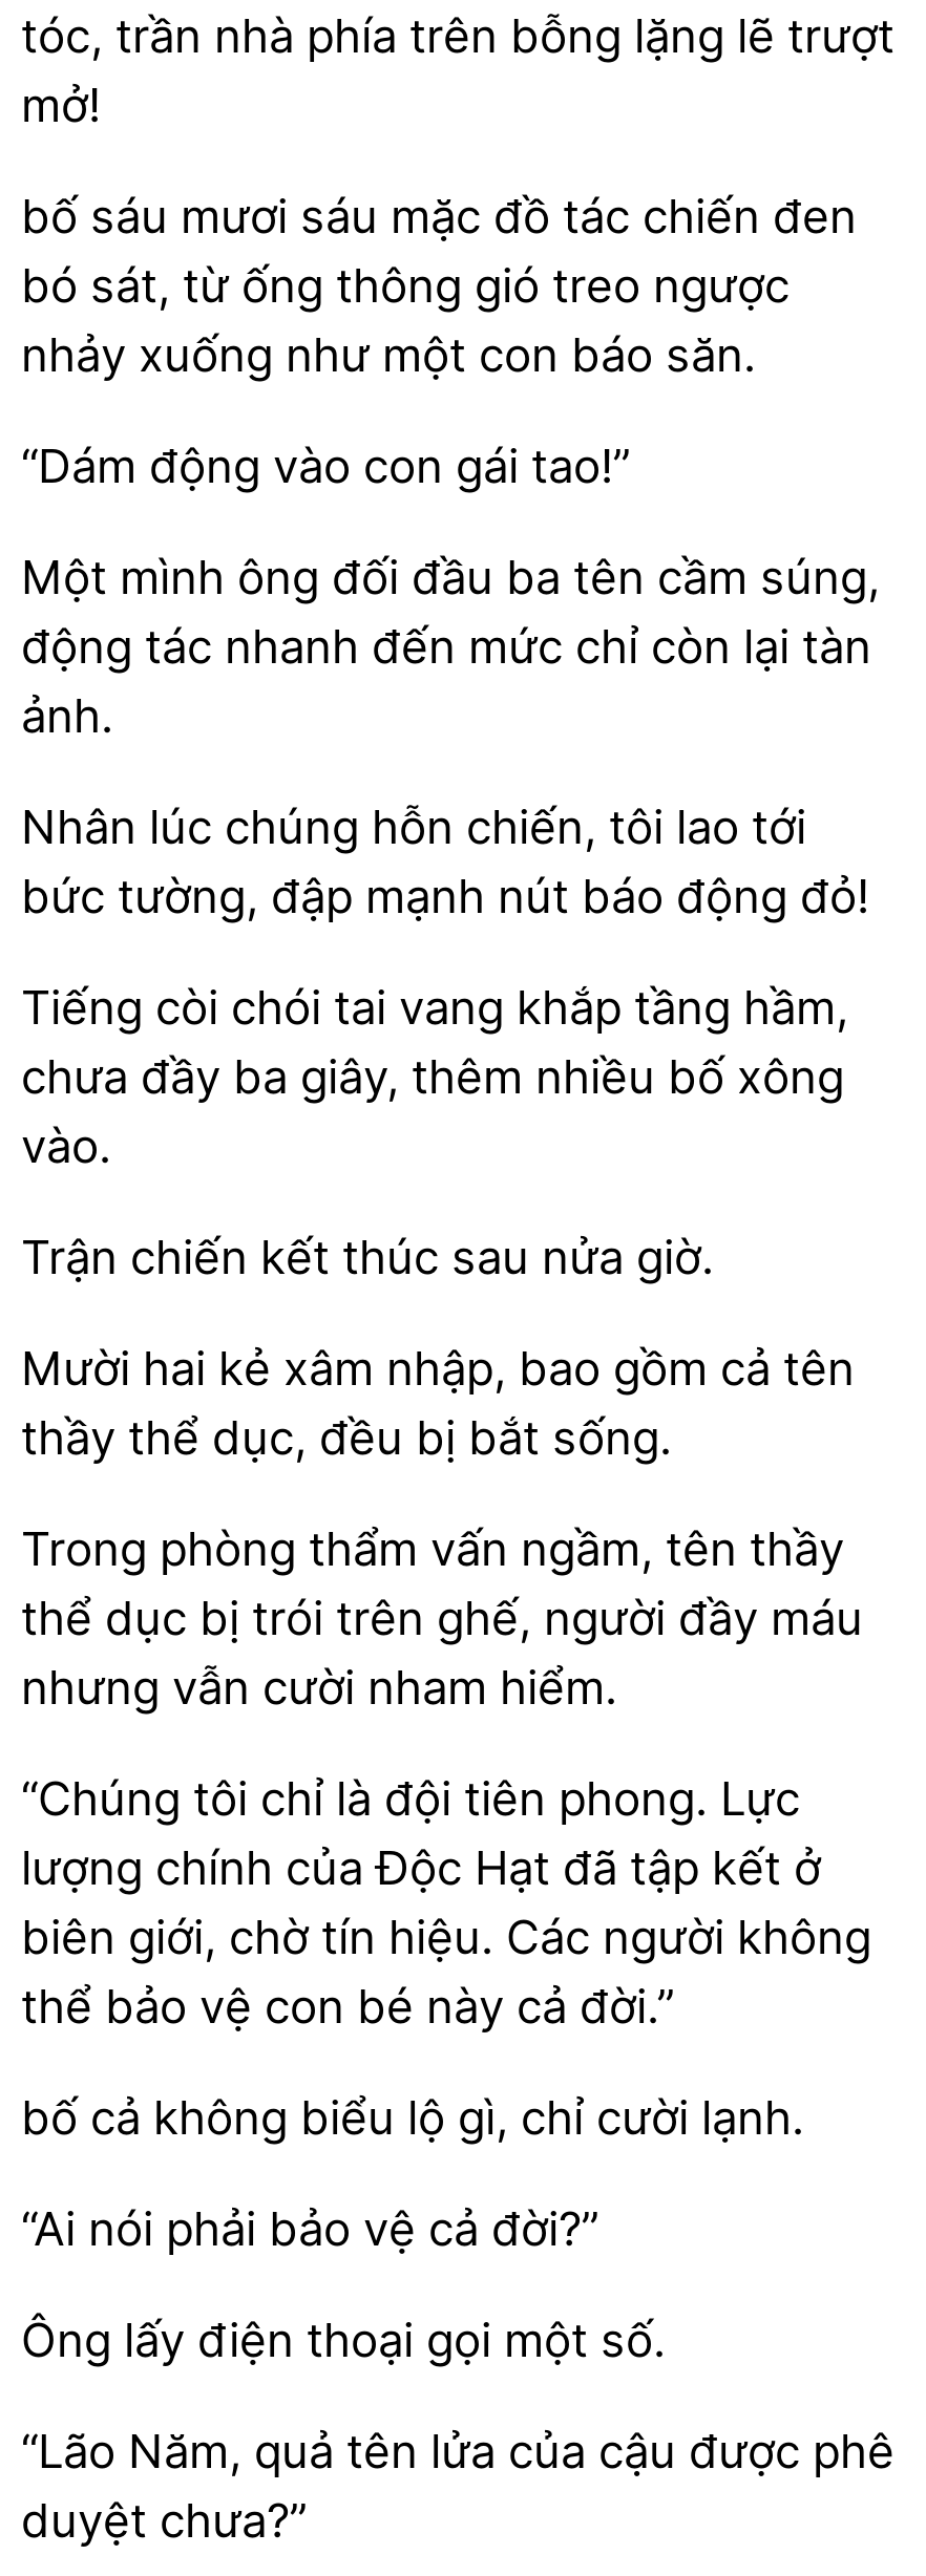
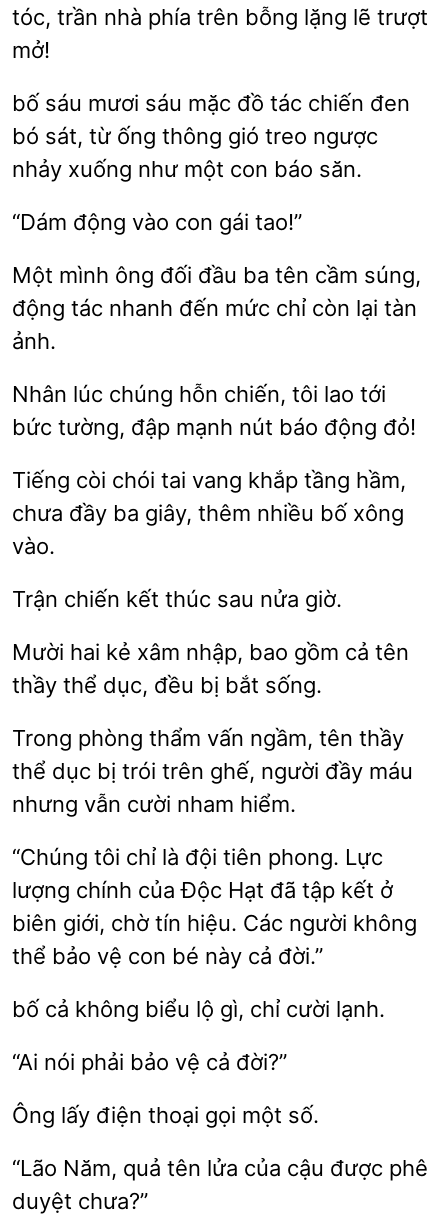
- phía trên
- lặng lẽ trượt
+ phía trên bỗng lặng lẽ
+ mở!

- bố sáu mươi sáu mặc đồ tác chiến đen
- bó sát, từ ống
- gió treo ngược
- nhảy xuống
- một con báo
+ bố sáu
+ sáu mặc đồ tác chiến đen
+ bó sát, từ ống thông
+ treo
+ nhảy xuống như một con báo săn.

- động
- gái tao!”
+ “Dám động
+ tao!”

- Một mình ông đối đầu ba tên
+ mình ông đối đầu
+ tên

- động
- nhanh
- mức chỉ còn lại tàn
+ động tác nhanh đến mức chỉ còn lại tàn

- Nhân lúc chúng
- chiến, tôi lao tới
- tường,
- mạnh nút báo động đỏ!
+ lúc chúng hỗn
+ lao tới
+ bức tường, đập mạnh nút báo động đỏ!

- Tiếng còi chói tai vang
- tầng hầm,
- chưa
- ba
- thêm nhiều bố xông
+ còi chói tai vang khắp tầng hầm,
+ đầy ba giây, thêm nhiều bố

- chiến
+ Trận

- Mười
- kẻ xâm
- bao gồm cả tên
- thể dục, đều bị bắt sống.
+ Mười hai kẻ xâm
+ gồm cả tên
+ thầy
+ dục, đều bị bắt sống.

- dục bị trói trên ghế, người đầy máu
- vẫn cười nham hiểm.
+ thể dục bị trói trên ghế, người
+ máu
+ nhưng vẫn cười
+ hiểm.

- “Chúng
- chỉ là đội tiên phong. Lực
- lượng chính của Độc Hạt đã tập kết ở
- biên giới, chờ tín hiệu. Các người
- thể bảo vệ con
- này cả đời.”
+ “Chúng tôi chỉ là đội tiên phong. Lực
+ lượng chính
+ Độc Hạt đã tập kết ở
+ biên giới, chờ
+ hiệu. Các người không
+ thể bảo vệ con bé
+ cả đời.”

- cả không
- lộ gì, chỉ
- lạnh.
+ không biểu lộ gì, chỉ cười

- “Ai nói
- bảo
- cả
+ nói phải bảo vệ

- lấy điện thoại gọi
+ Ông lấy điện
+ gọi

- “Lão Năm,
- tên
- của cậu được
+ Năm, quả
+ lửa của cậu được
